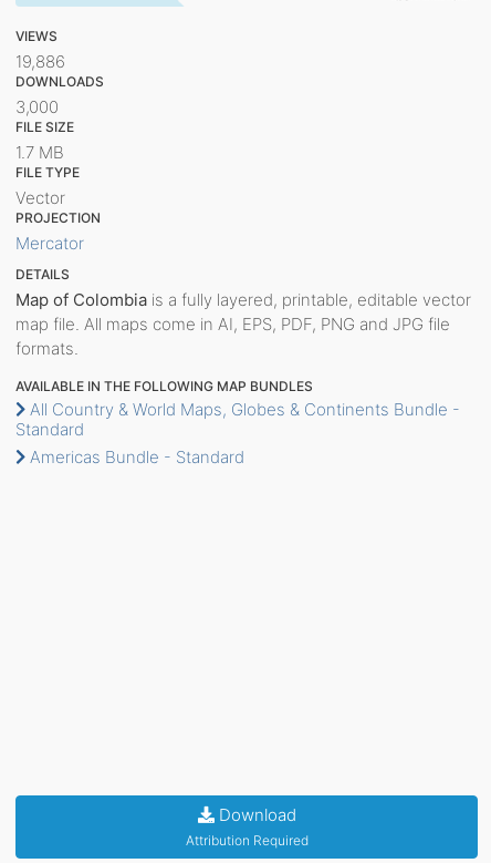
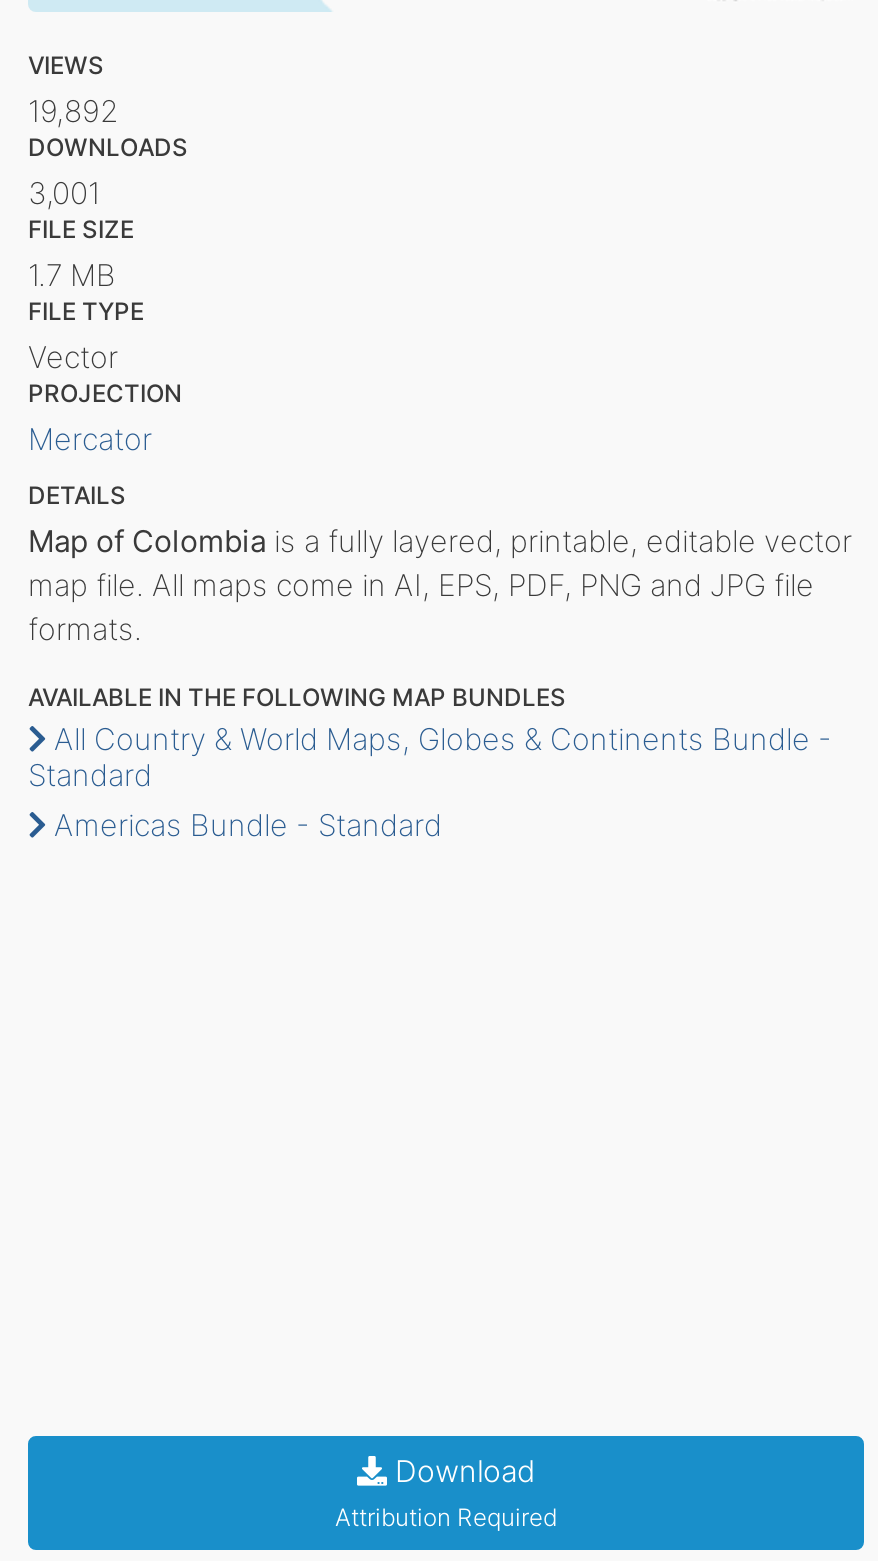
- 19,886
+ 19,892

- 3,000
+ 3,001
